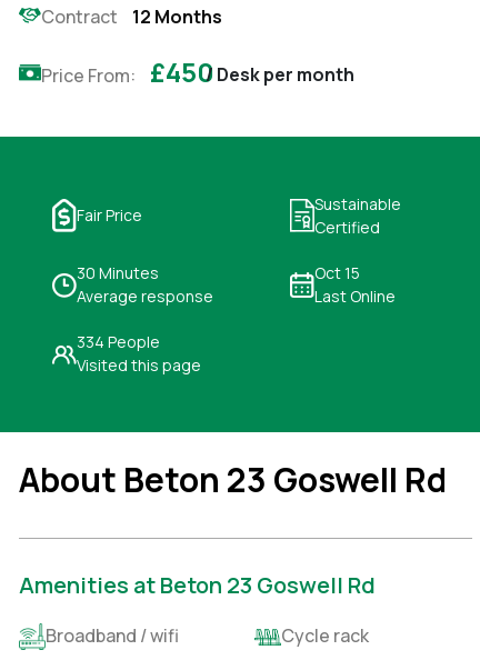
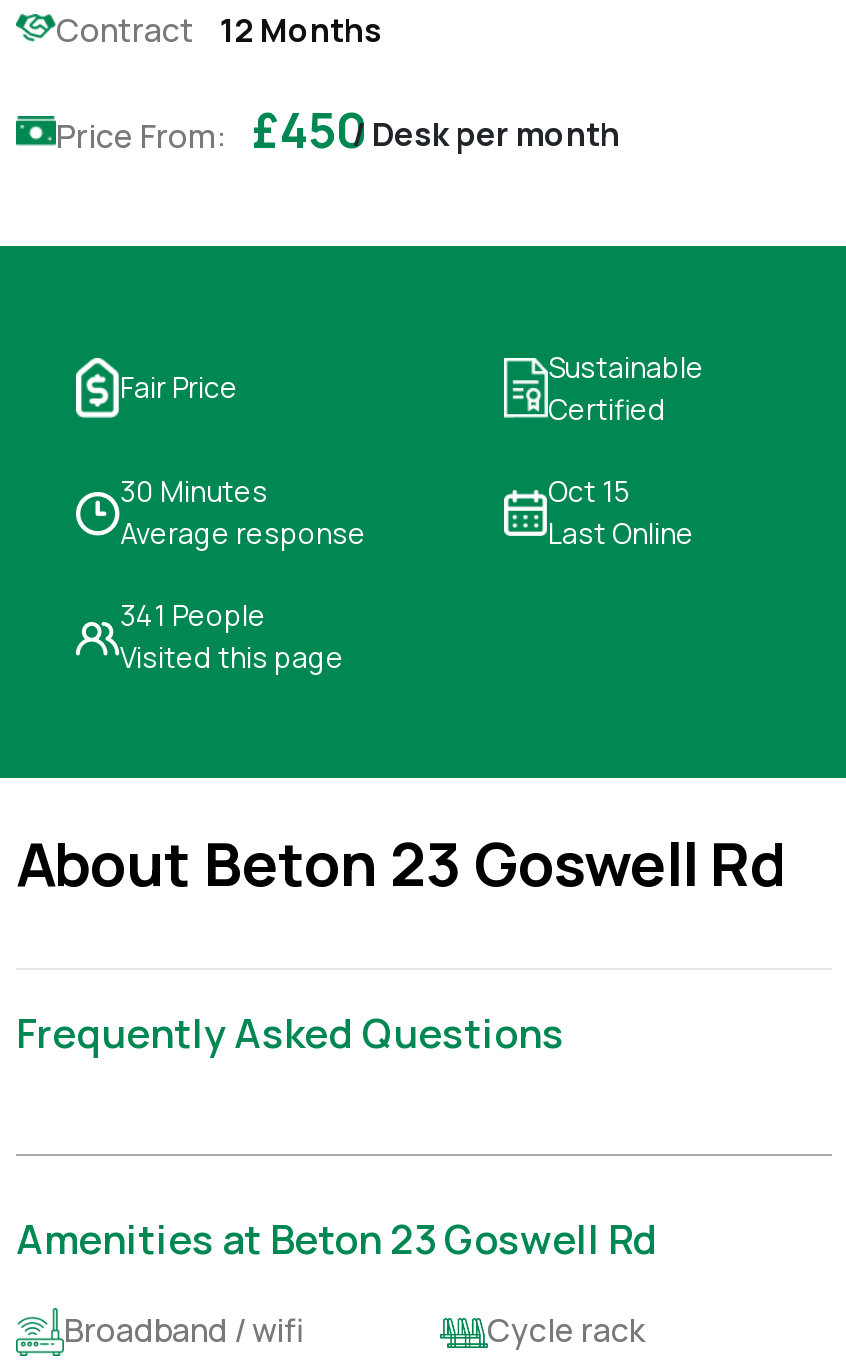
- 334 People
+ 341 People

+ Frequently Asked Questions
